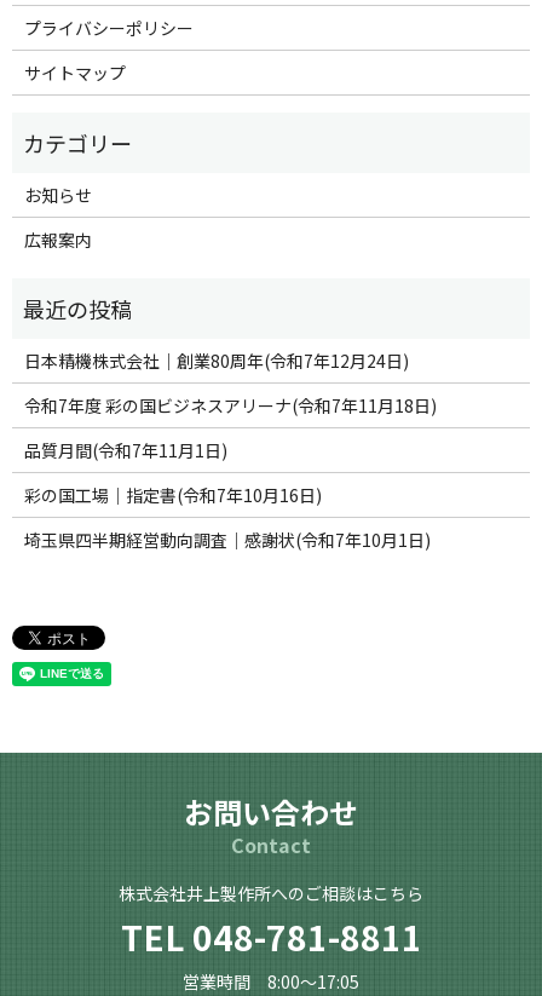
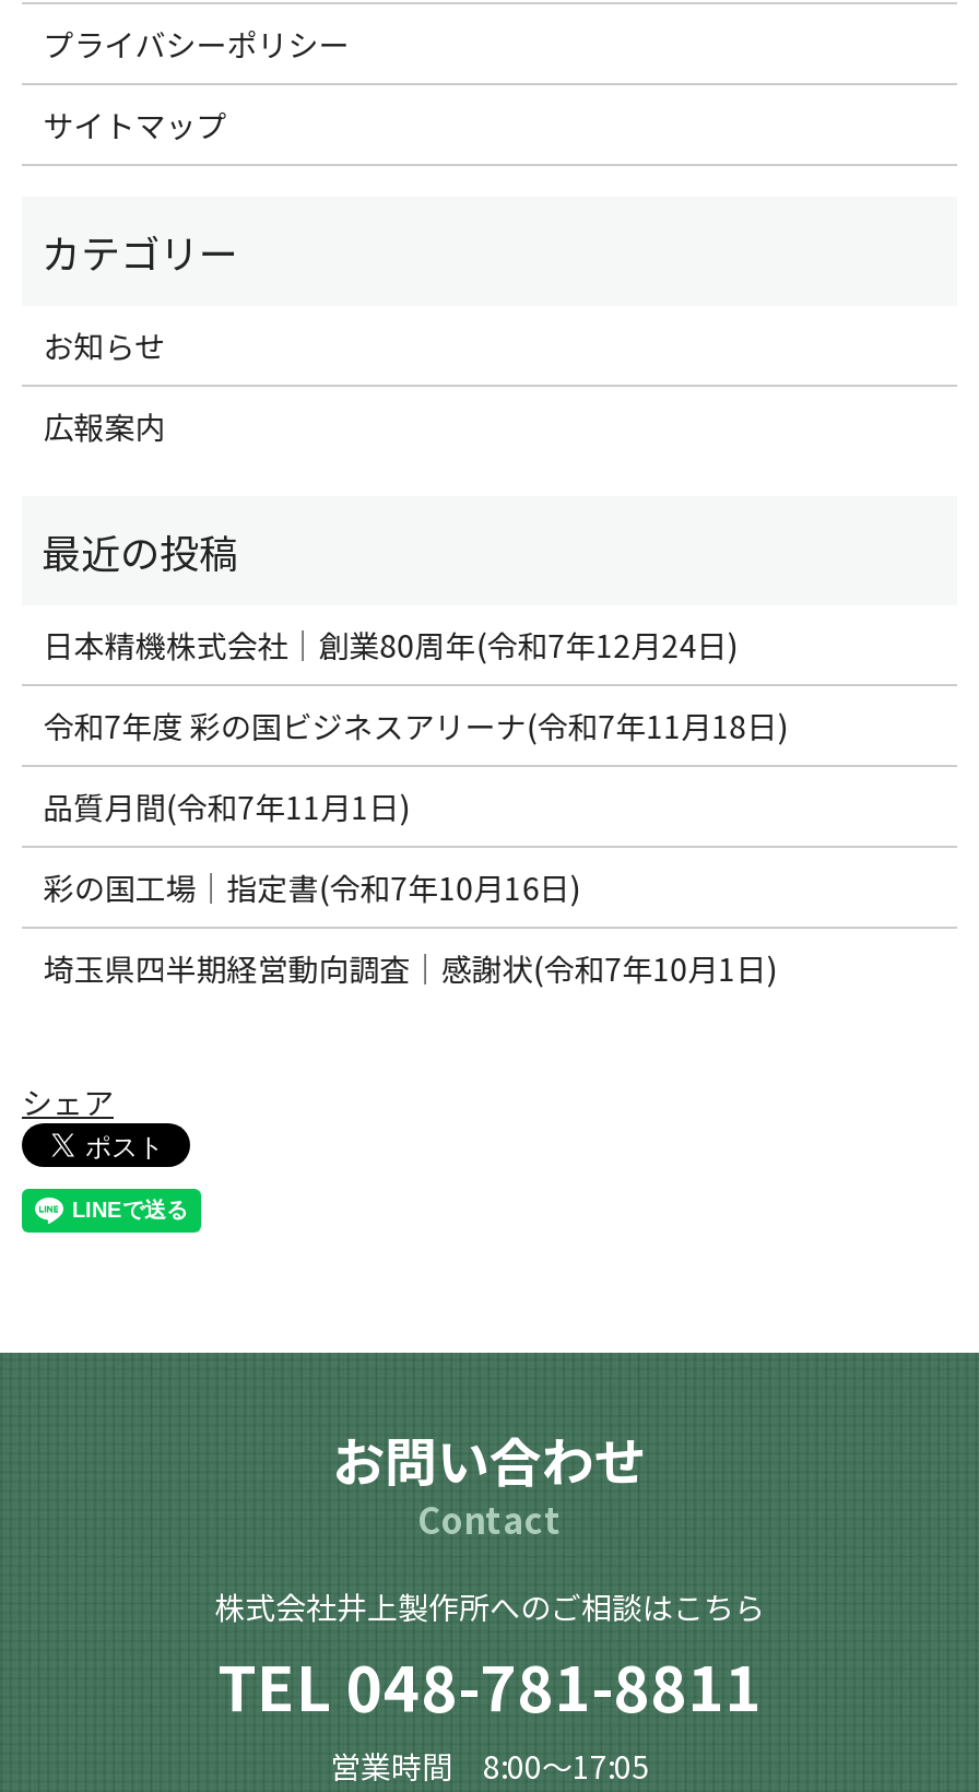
+ シェア
